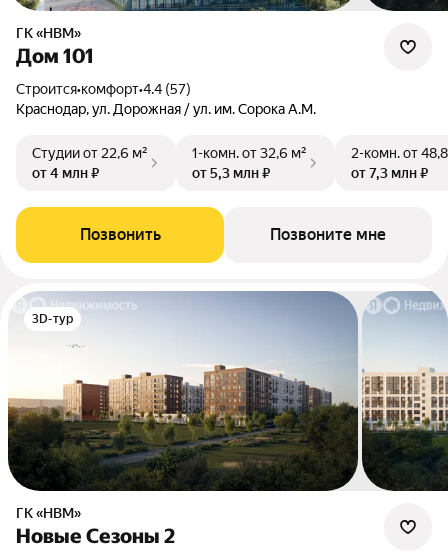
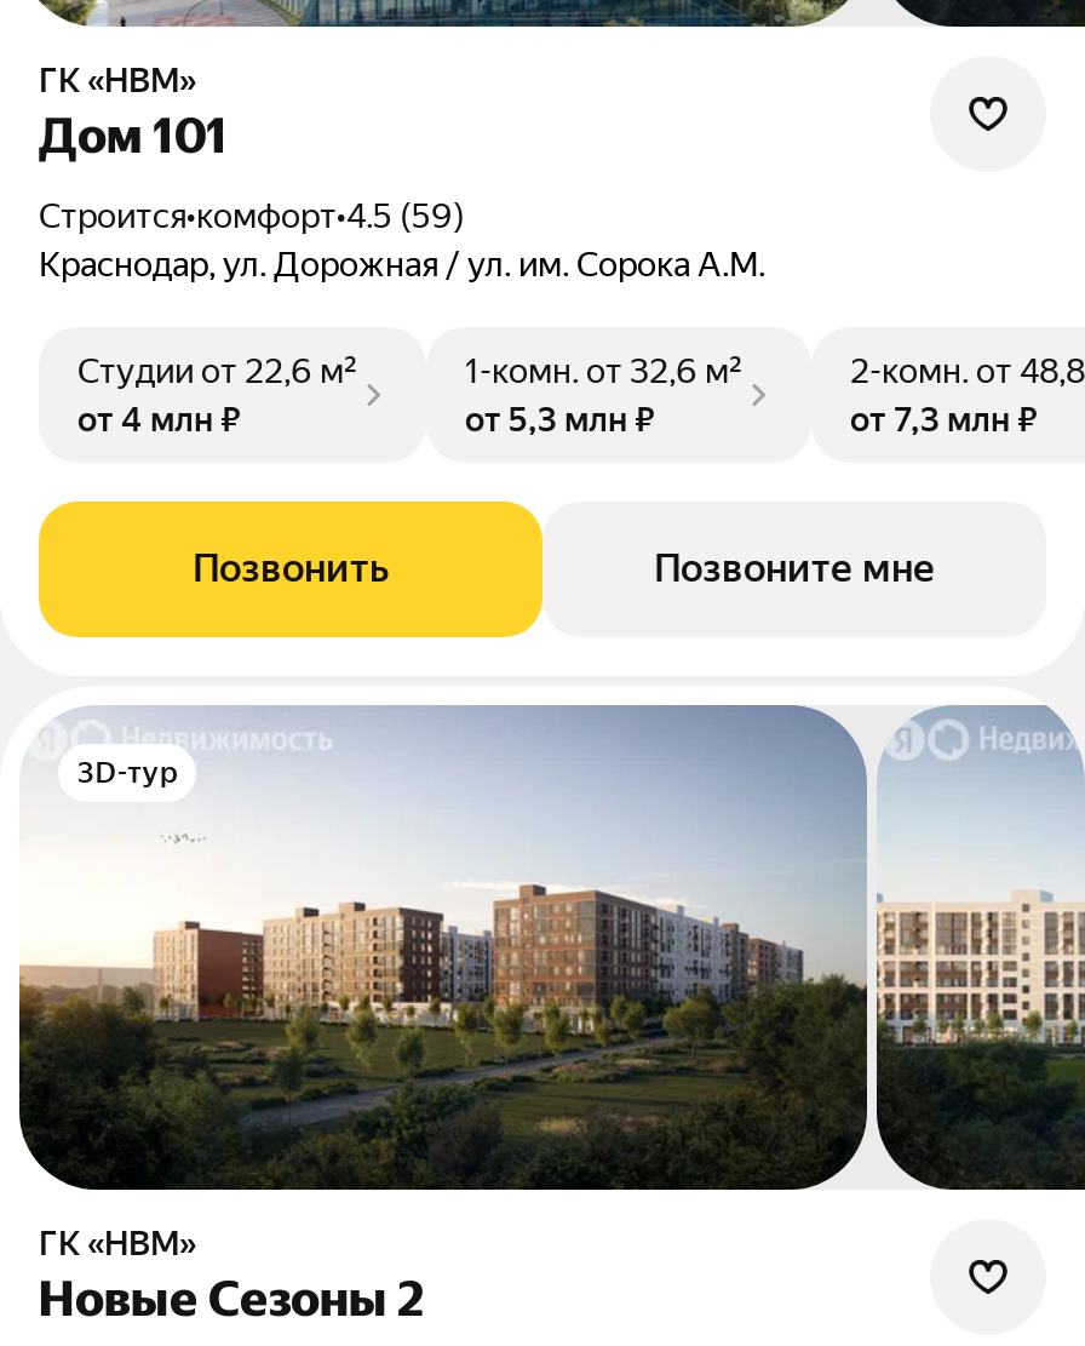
- Строится•комфорт•4.4 (57)
+ Строится•комфорт•4.5 (59)
